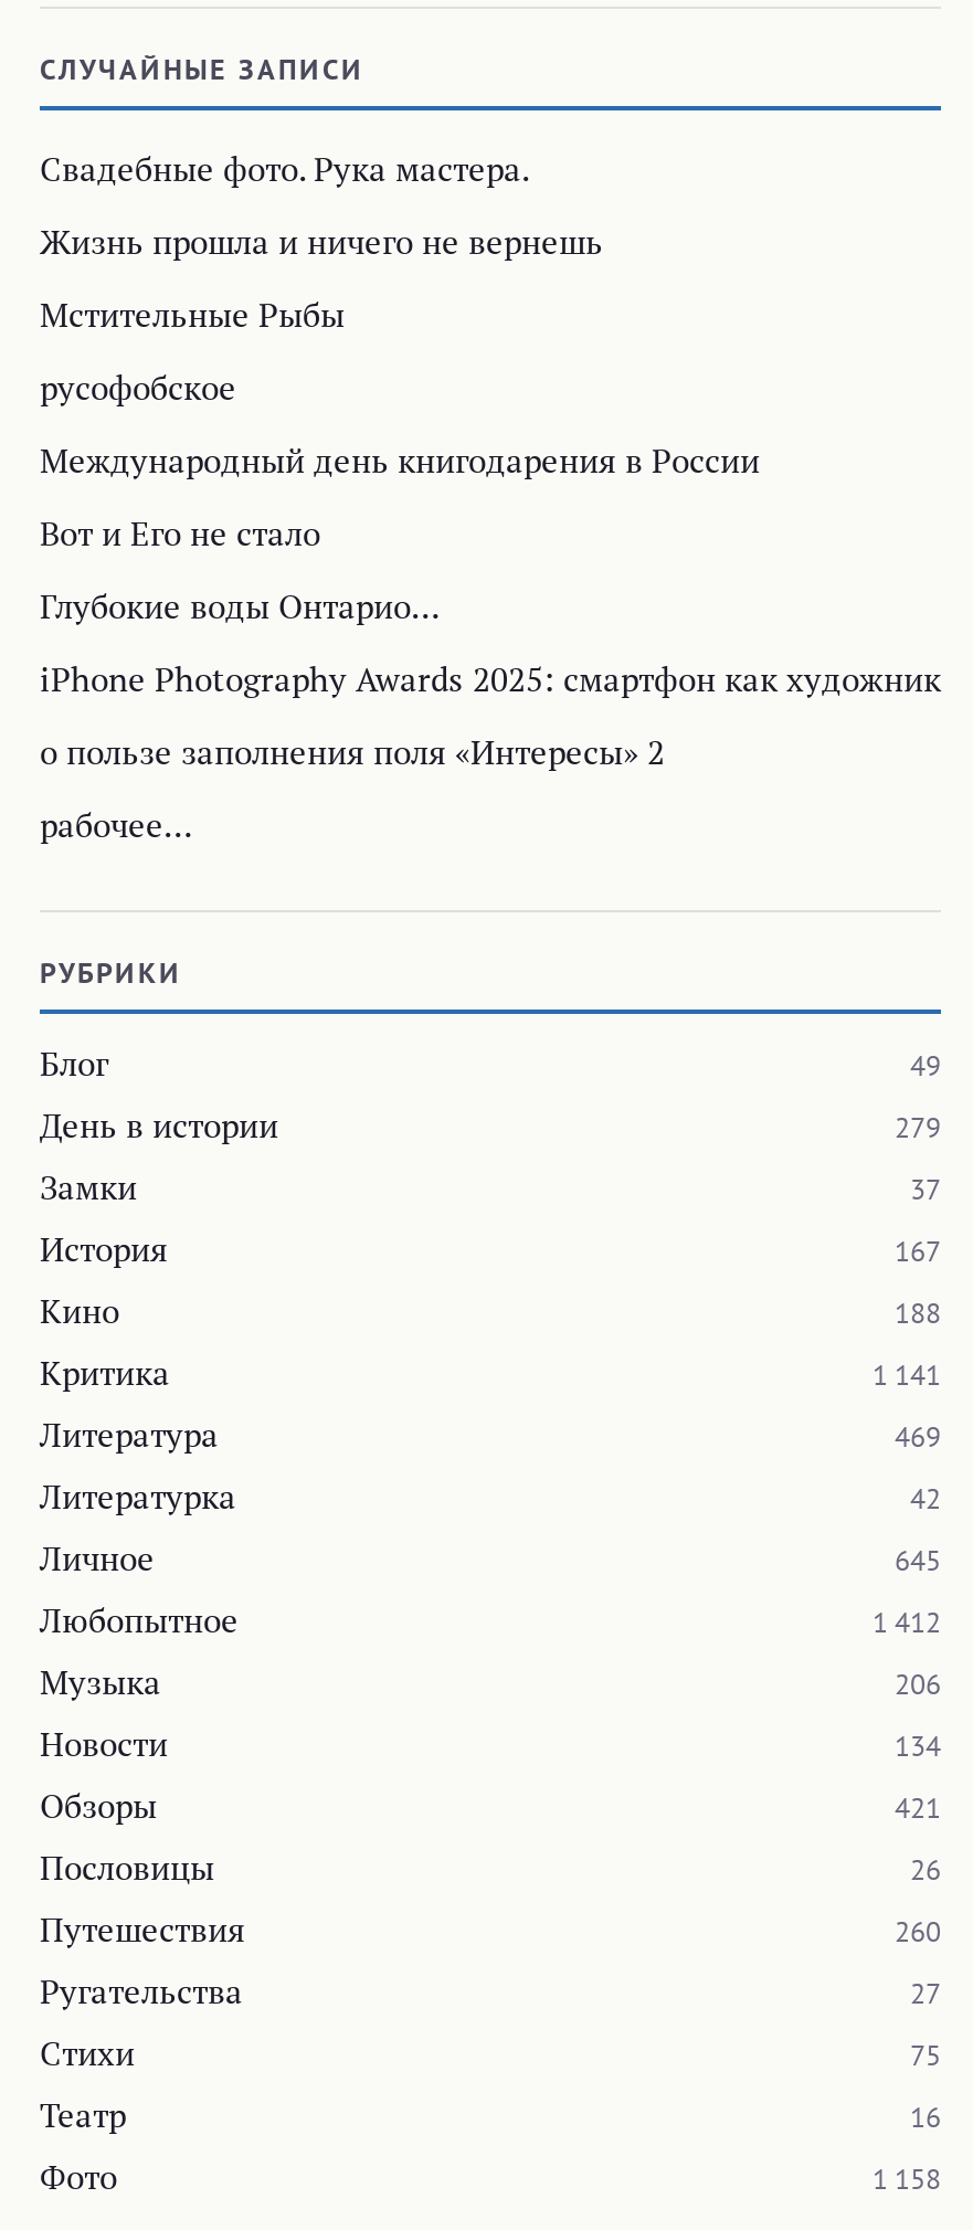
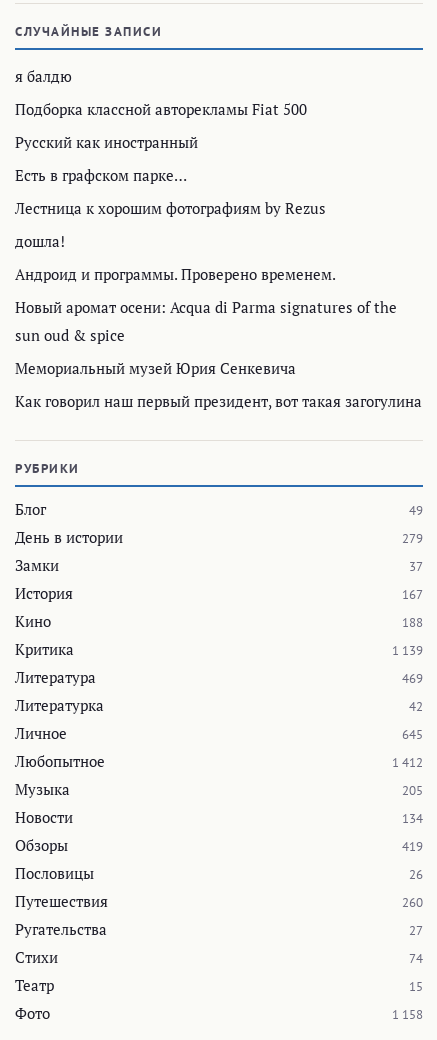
- Свадебные фото. Рука мастера.
+ я балдю

- Жизнь прошла и ничего не вернешь
+ Подборка классной авторекламы Fiat 500

- Мстительные Рыбы
+ Русский как иностранный

- русофобское
+ Есть в графском парке…

- Международный день книгодарения в России
+ Лестница к хорошим фотографиям by Rezus

- Вот и Его не стало
+ дошла!

- Глубокие воды Онтарио…
+ Андроид и программы. Проверено временем.

- iPhone Photography Awards 2025: смартфон как художник
+ Новый аромат осени: Acqua di Parma signatures of the
+ sun oud & spice

- о пользе заполнения поля «Интересы» 2
+ Мемориальный музей Юрия Сенкевича

- рабочее…
+ Как говорил наш первый президент, вот такая загогулина

- 1 141
+ 1 139

- 206
+ 205

- 421
+ 419

- 75
+ 74

- 16
+ 15
